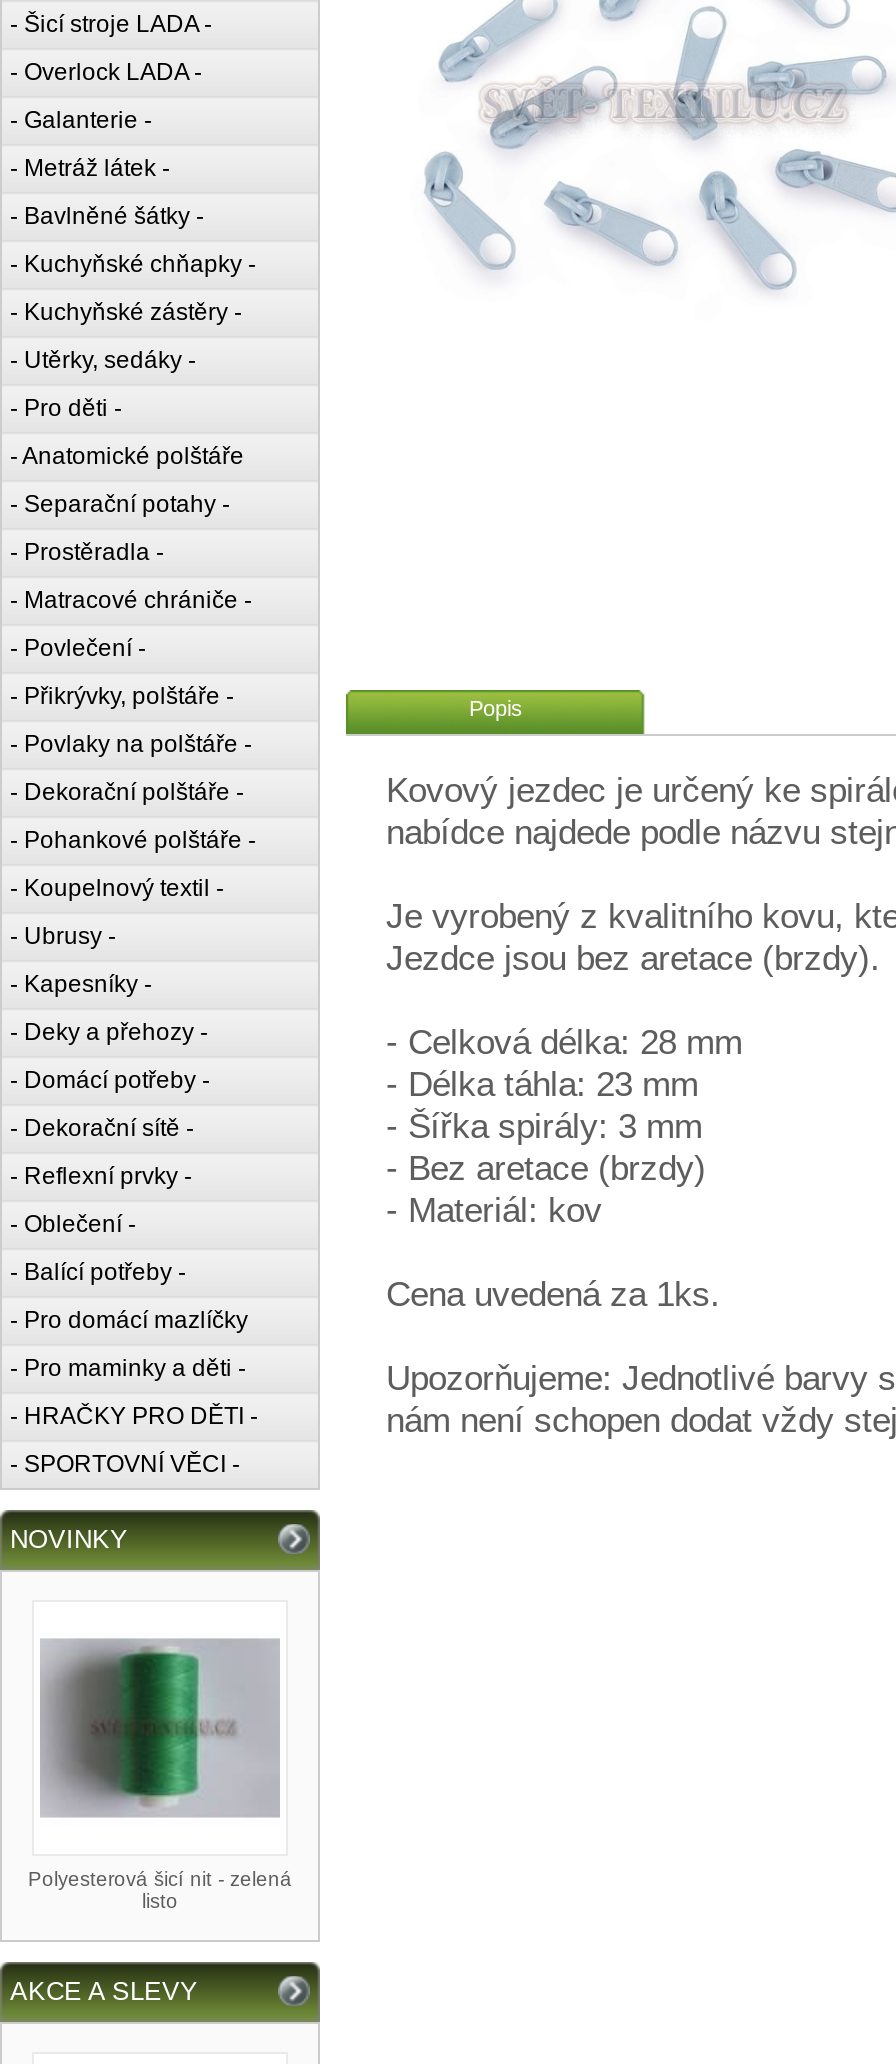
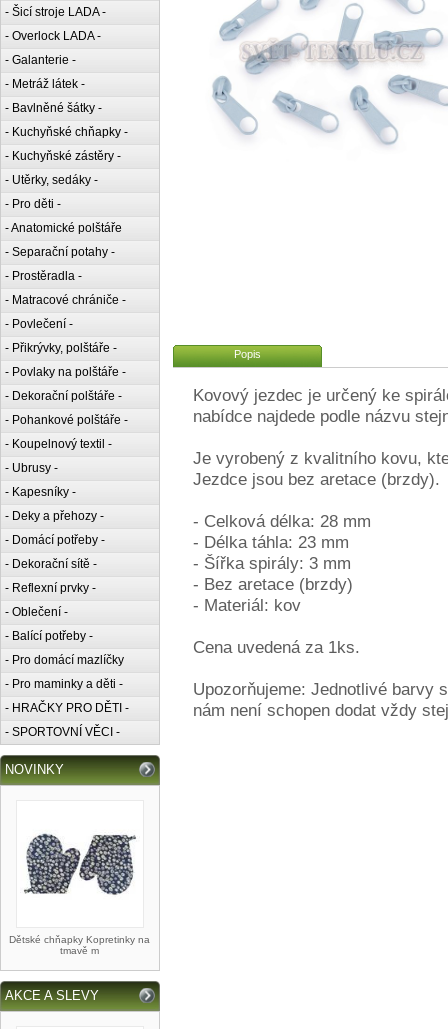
- [image]
- Polyesterová šicí nit - zelená
- listo
+ [image]
+ Dětské chňapky Kopretinky na
+ tmavě m
